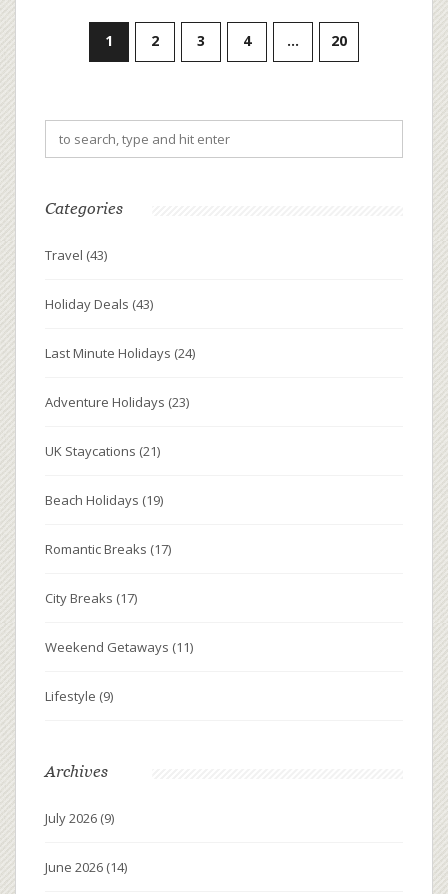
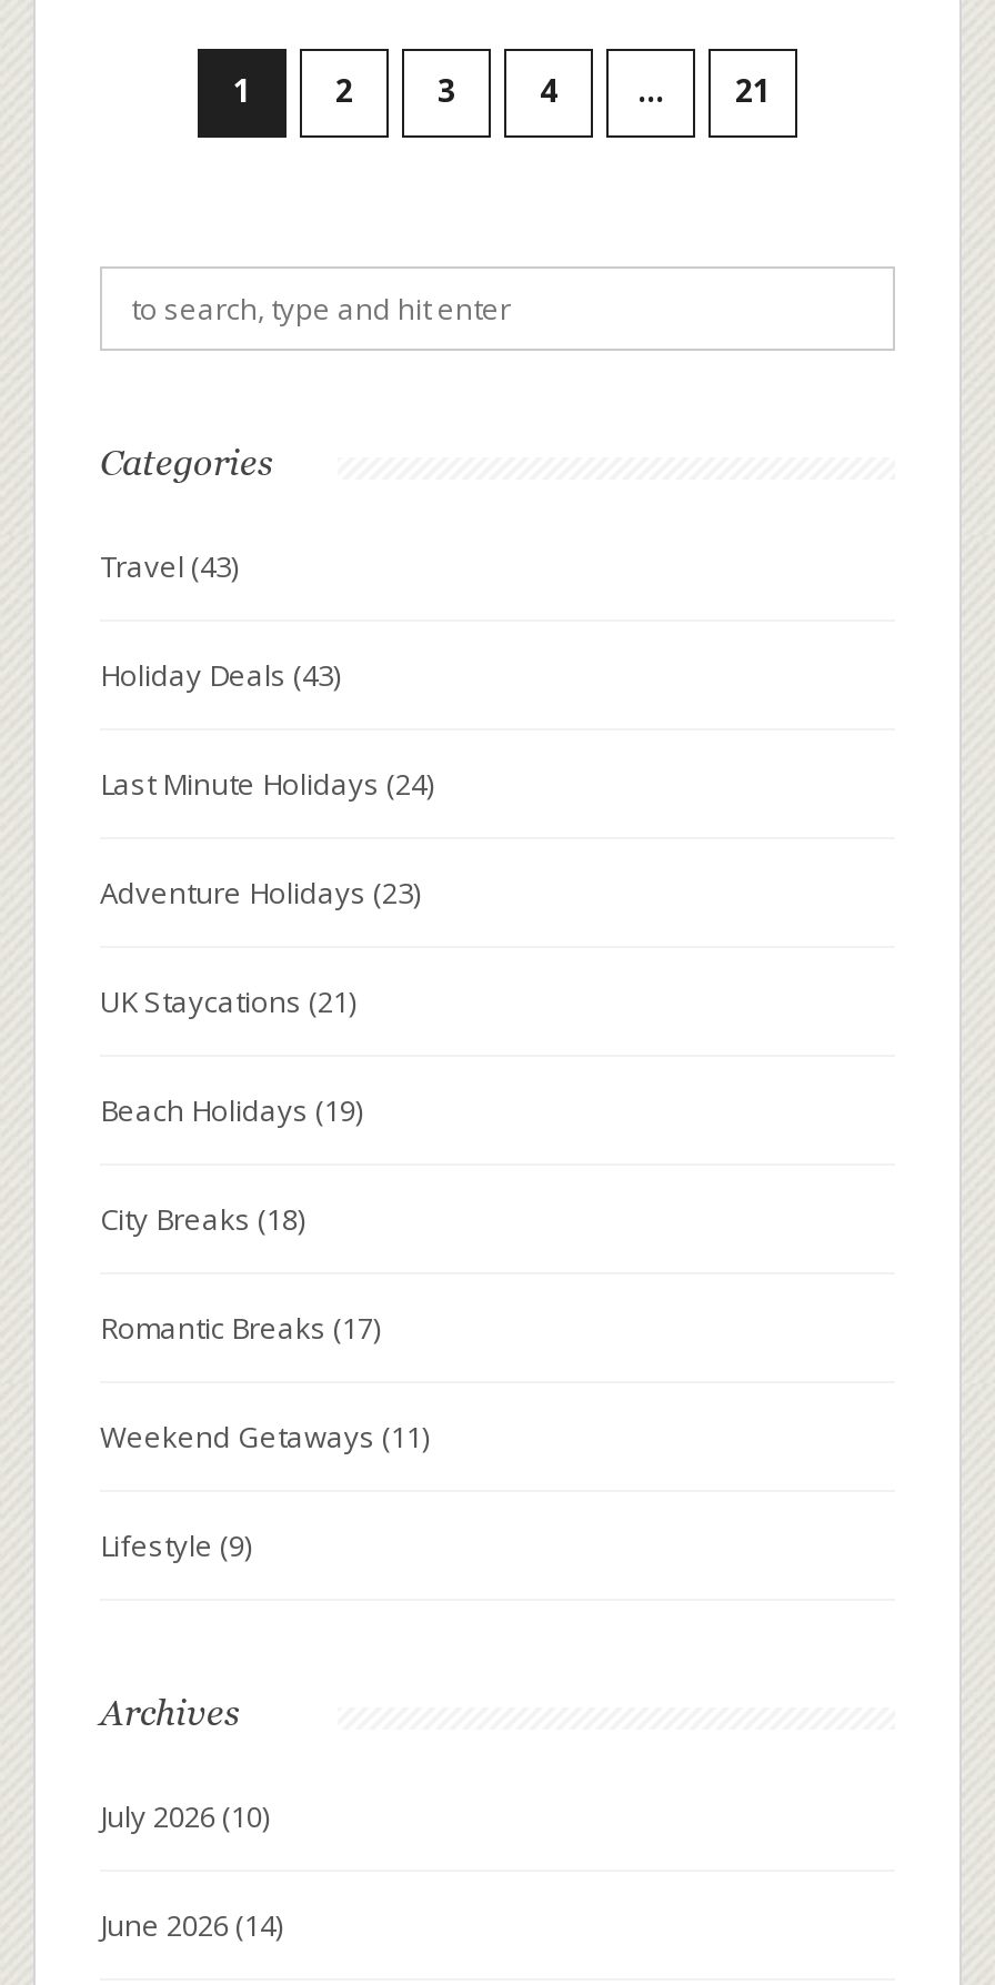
- 20
+ 21

+ City Breaks (18)

moved down: Romantic Breaks (17)

- City Breaks (17)

- July 2026 (9)
+ July 2026 (10)
